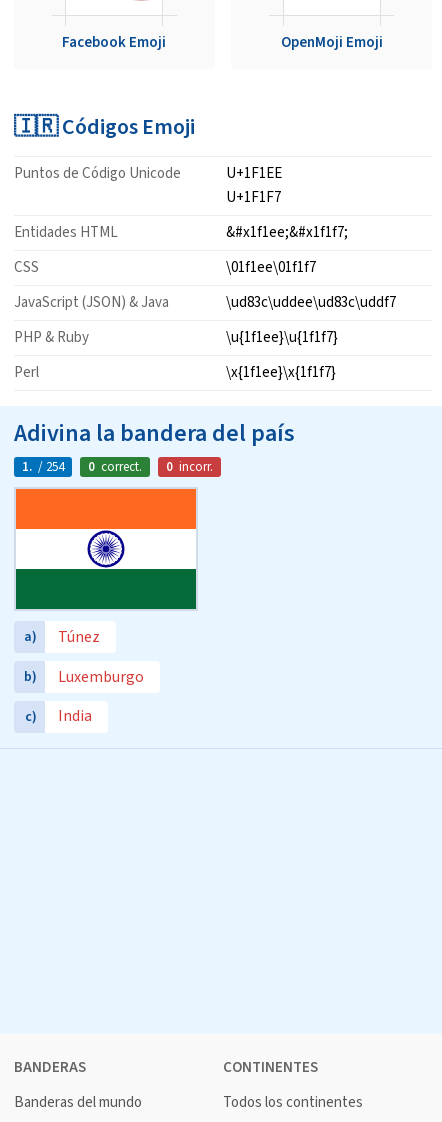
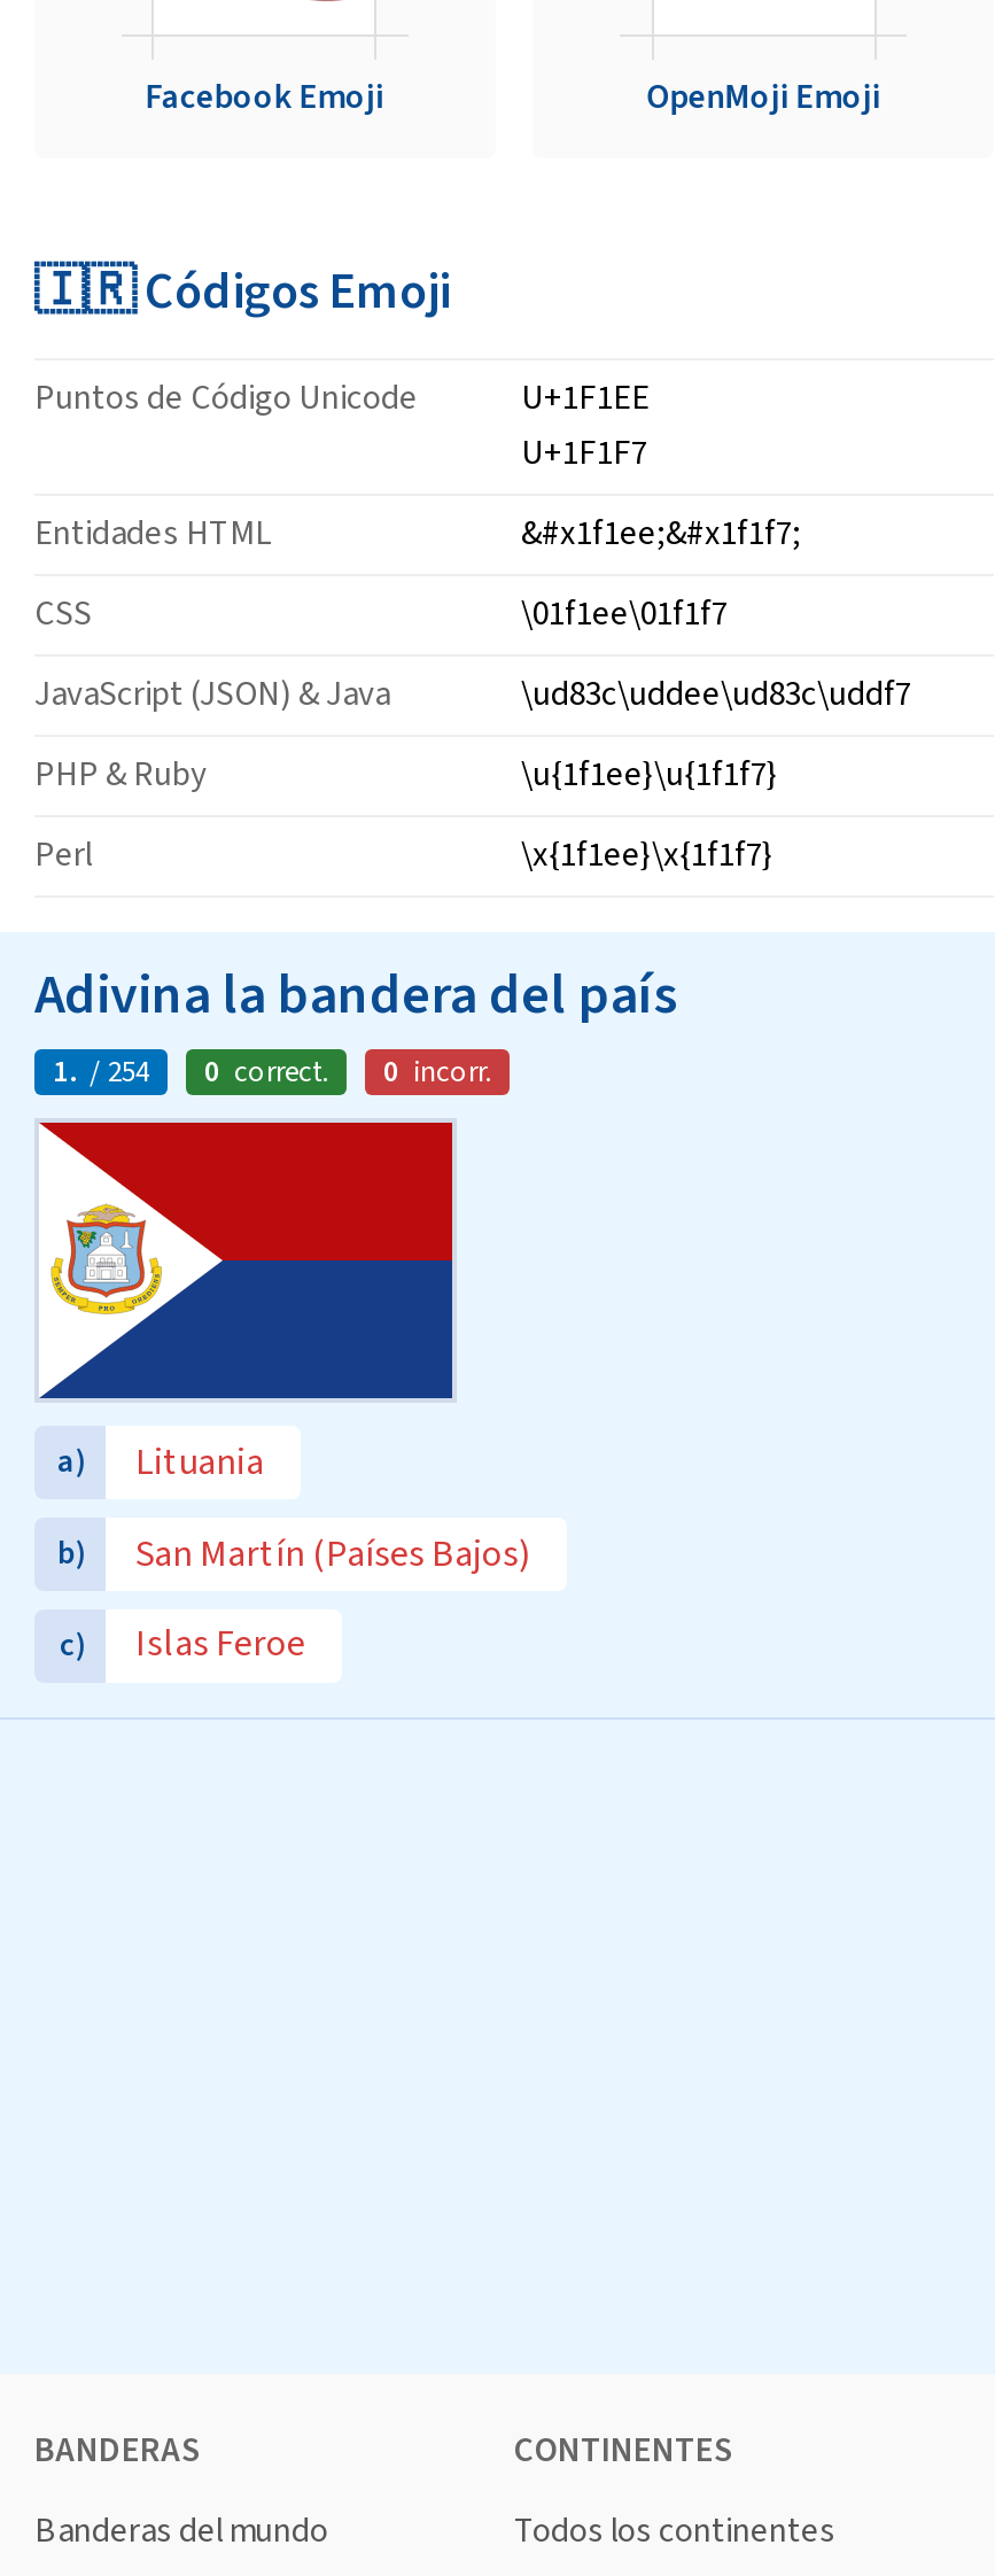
- [image]
- Túnez
+ [image]
+ Lituania

- Luxemburgo
+ San Martín (Países Bajos)

- India
+ Islas Feroe
